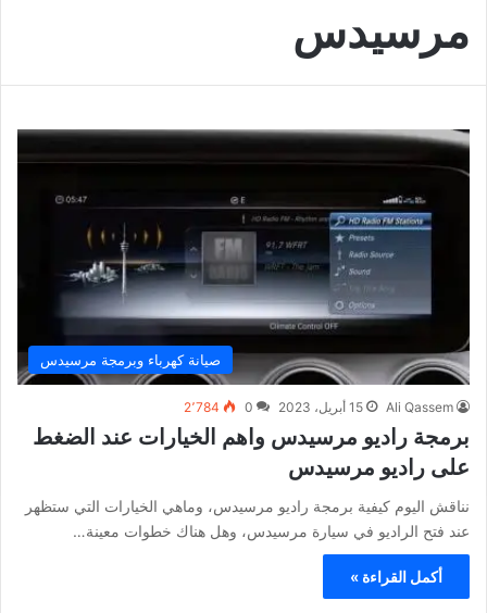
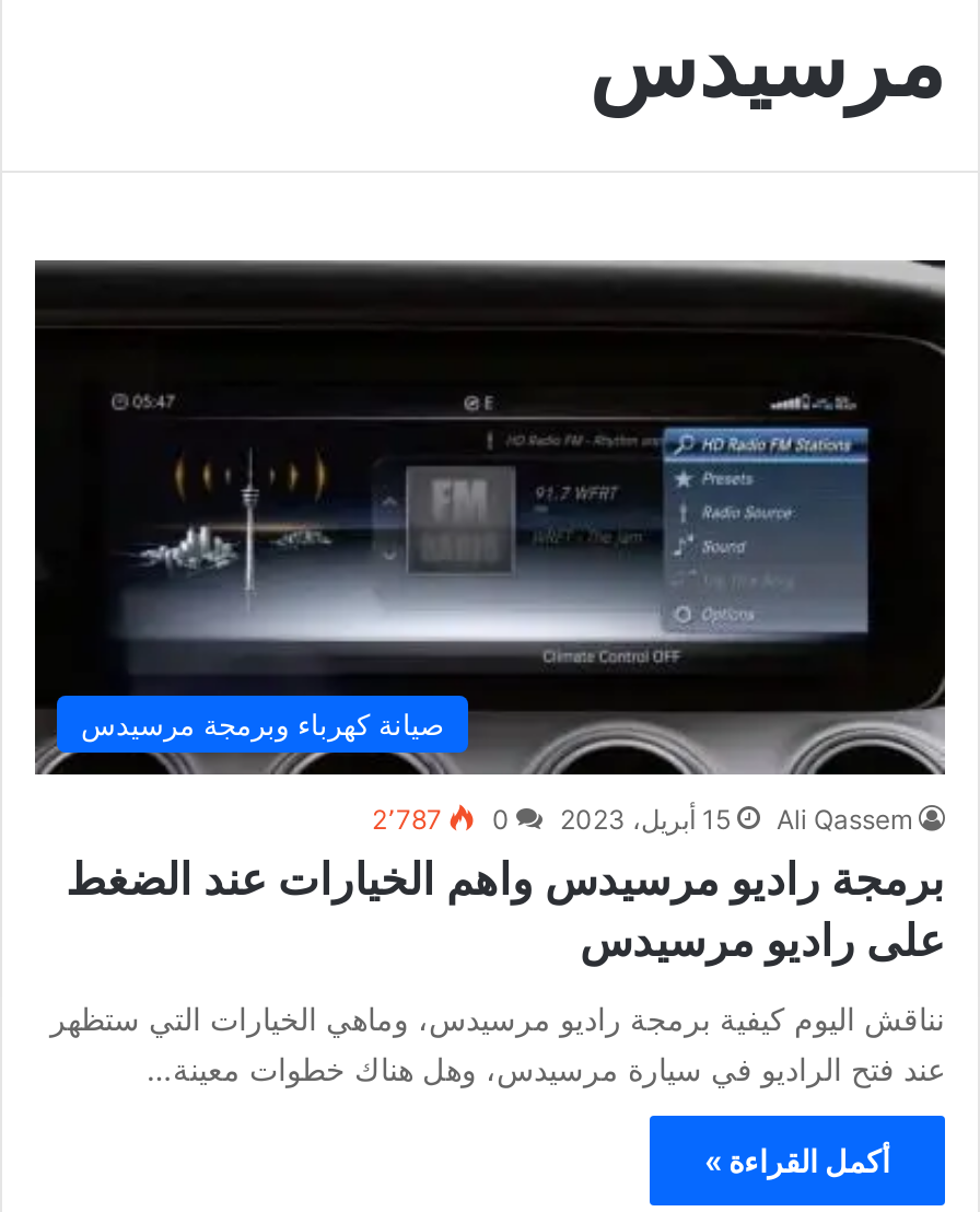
- 2٬784 0
+ 2٬787 0
